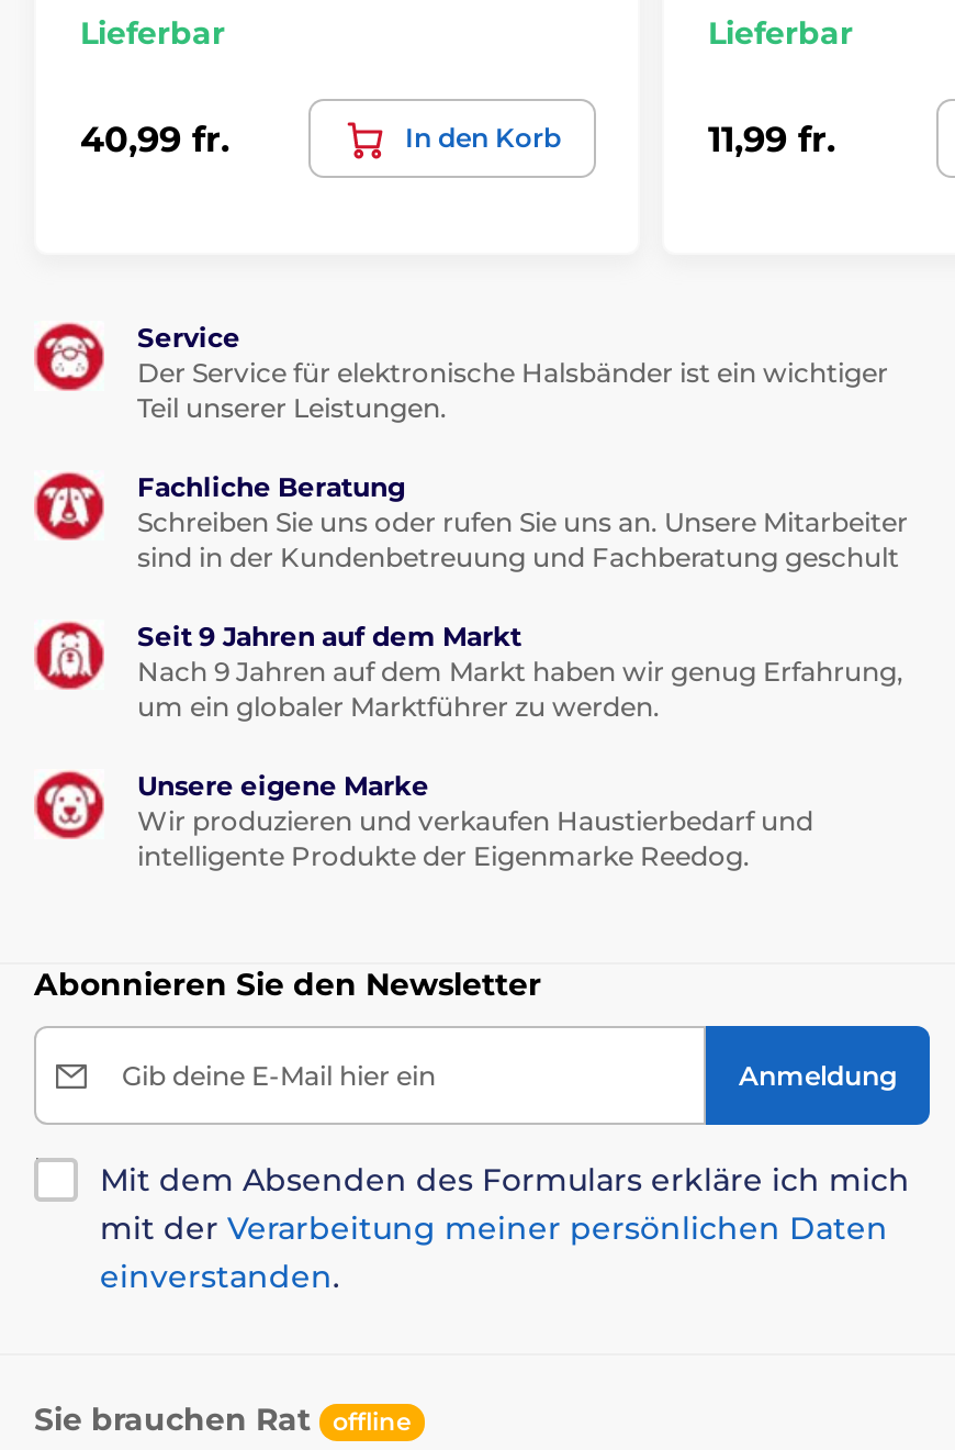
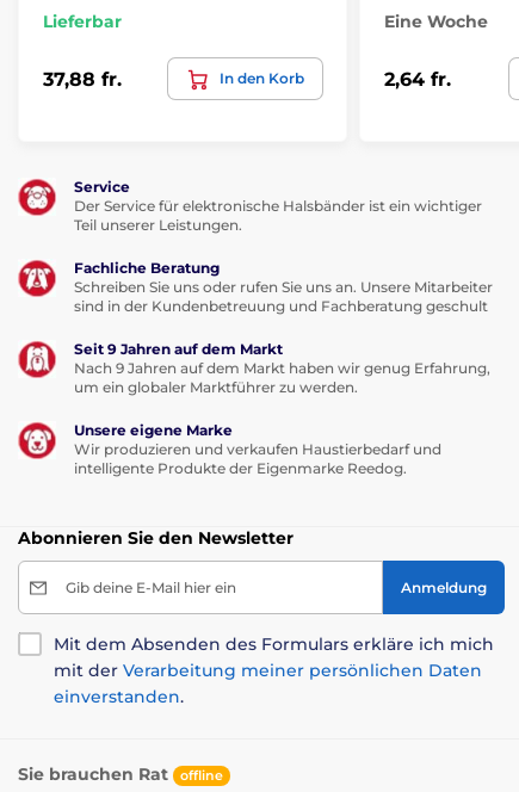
- Lieferbar
+ Eine Woche

- 40,99 fr.
+ 37,88 fr.

- 11,99 fr.
+ 2,64 fr.
